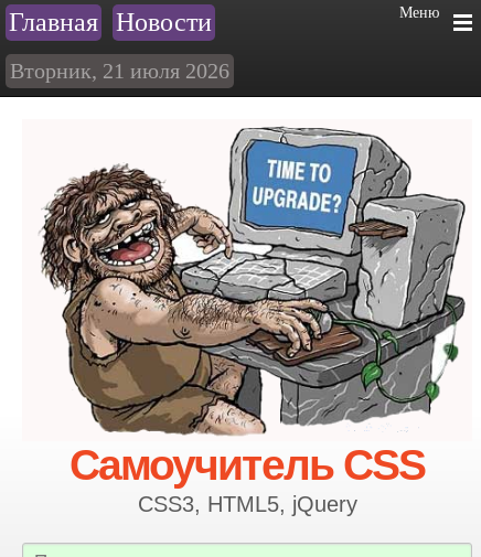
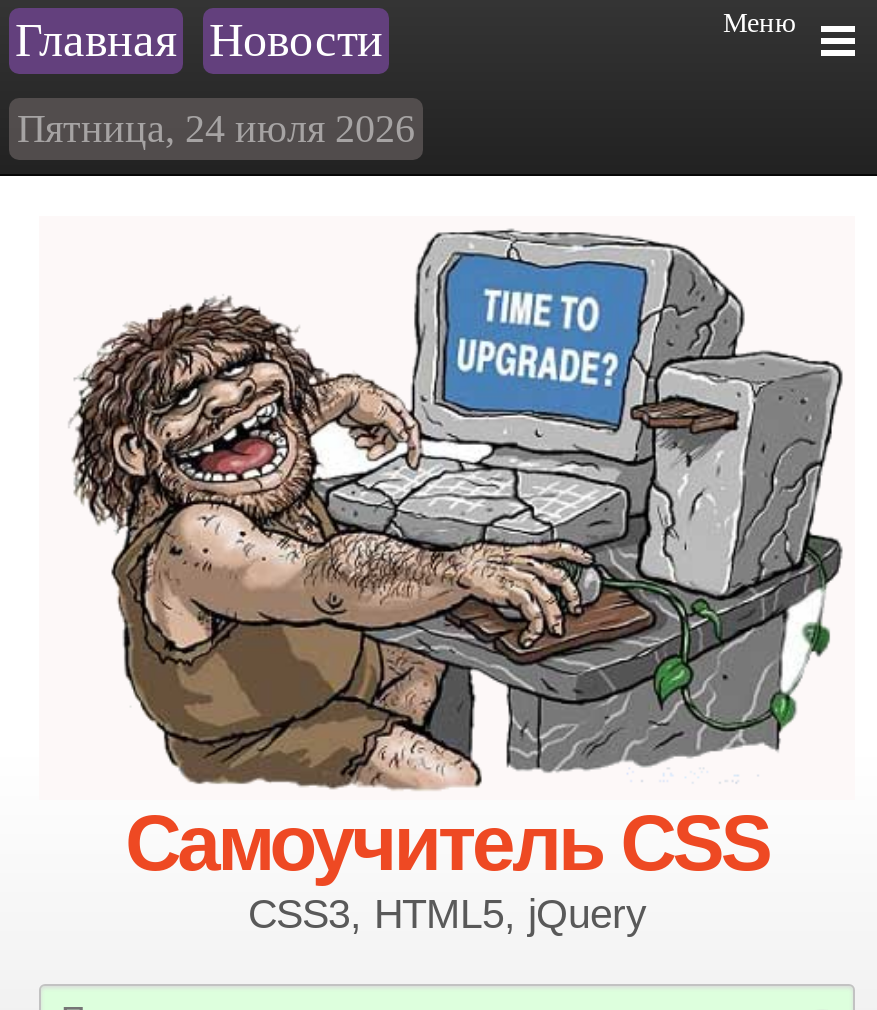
- Вторник, 21 июля 2026
+ Пятница, 24 июля 2026
